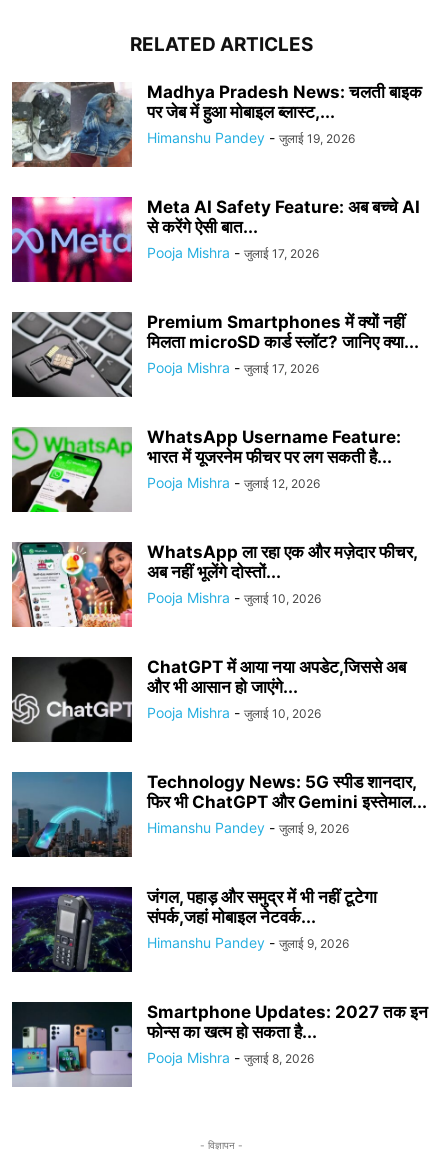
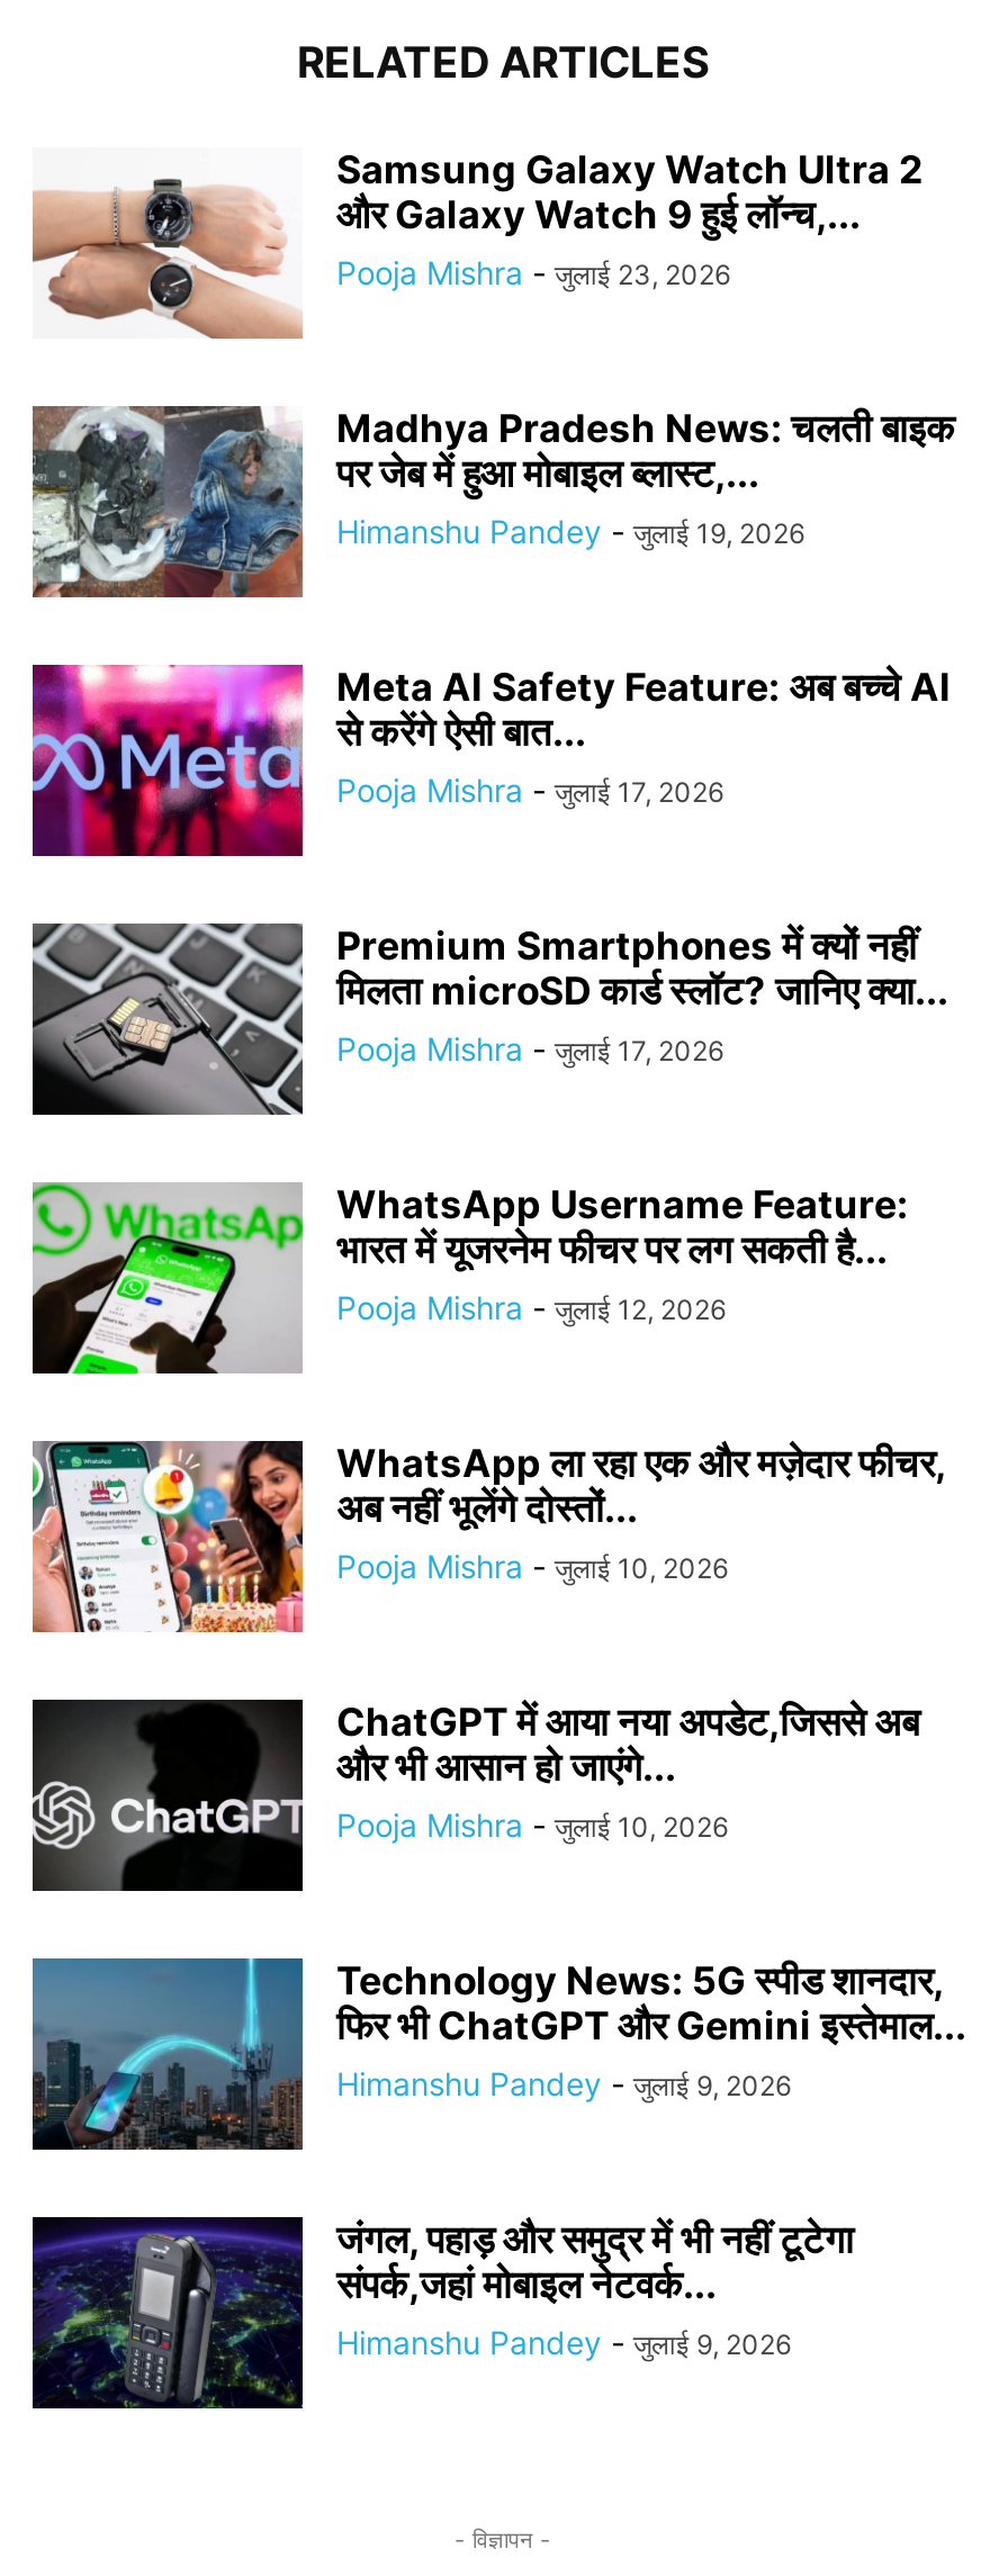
+ [image]
+ Samsung Galaxy Watch Ultra 2
+ और Galaxy Watch 9 हुई लॉन्च,...
+ Pooja Mishra - जुलाई 23, 2026

moved down: [image] | Madhya Pradesh News: चलती बाइक | पर जेब में हुआ मोबाइल ब्लास्ट,... | ... | संपर्क,जहां मोबाइल नेटवर्क... | Himanshu Pandey - जुलाई 9, 2026

- [image]
- Smartphone Updates: 2027 तक इन
- फोन्स का खत्म हो सकता है...
- Pooja Mishra - जुलाई 8, 2026
